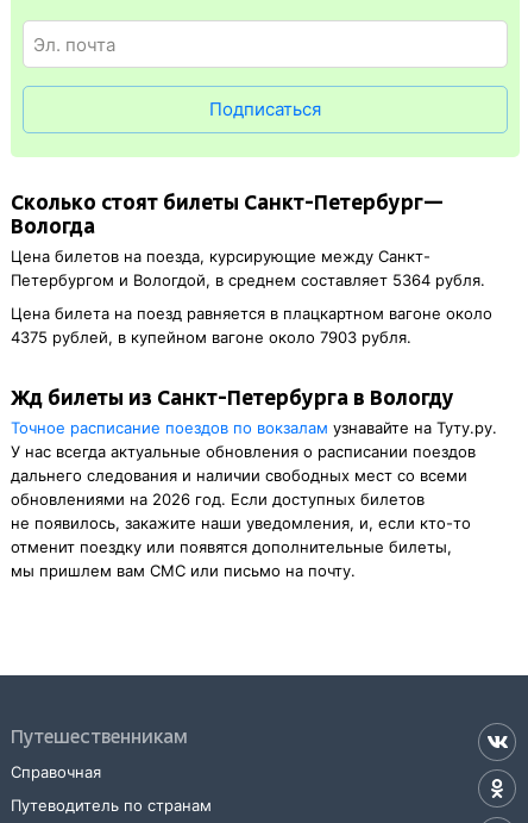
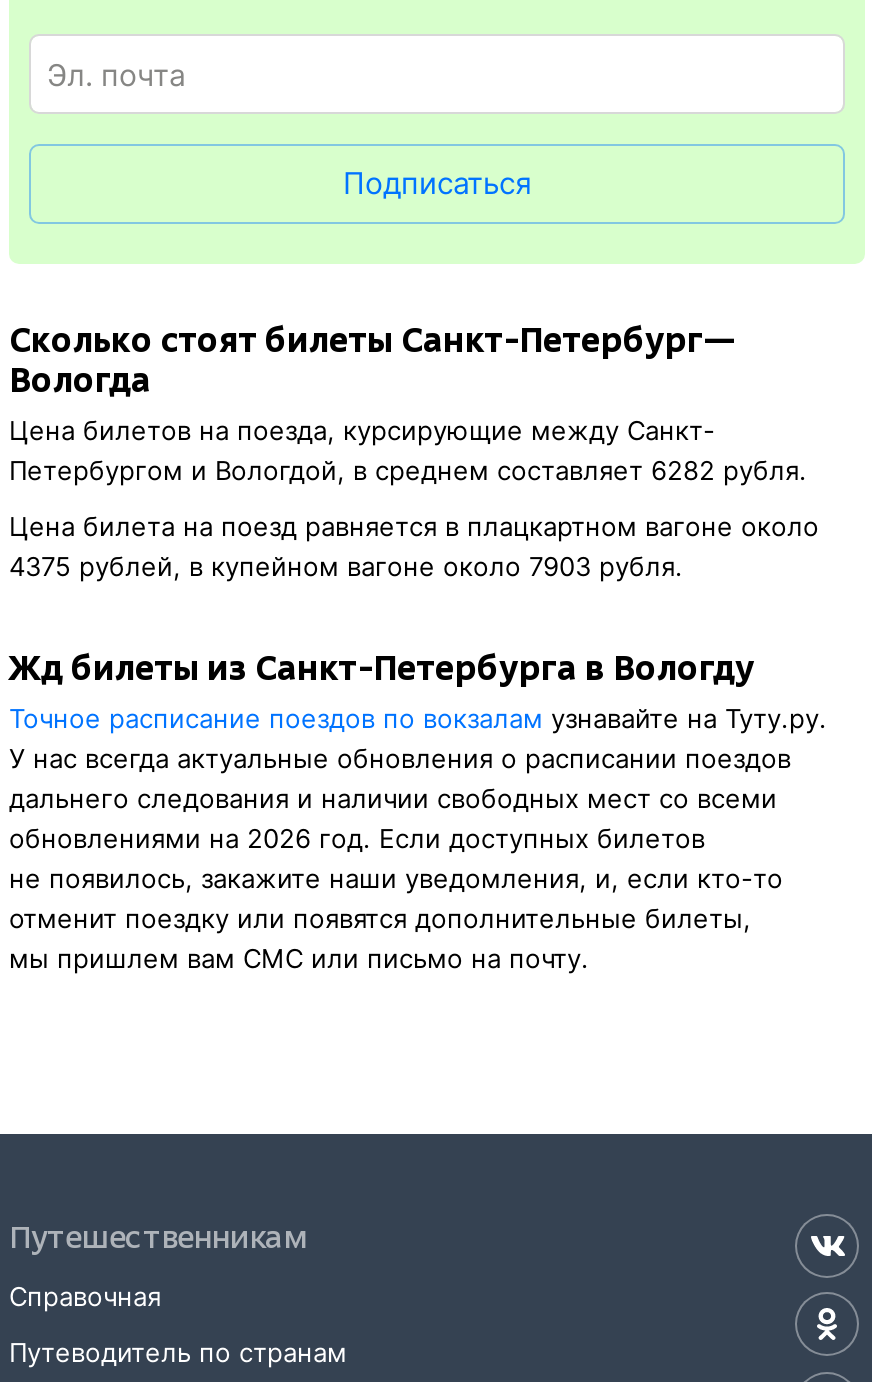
- Петербургом и Вологдой, в среднем составляет 5364 рубля.
+ Петербургом и Вологдой, в среднем составляет 6282 рубля.
